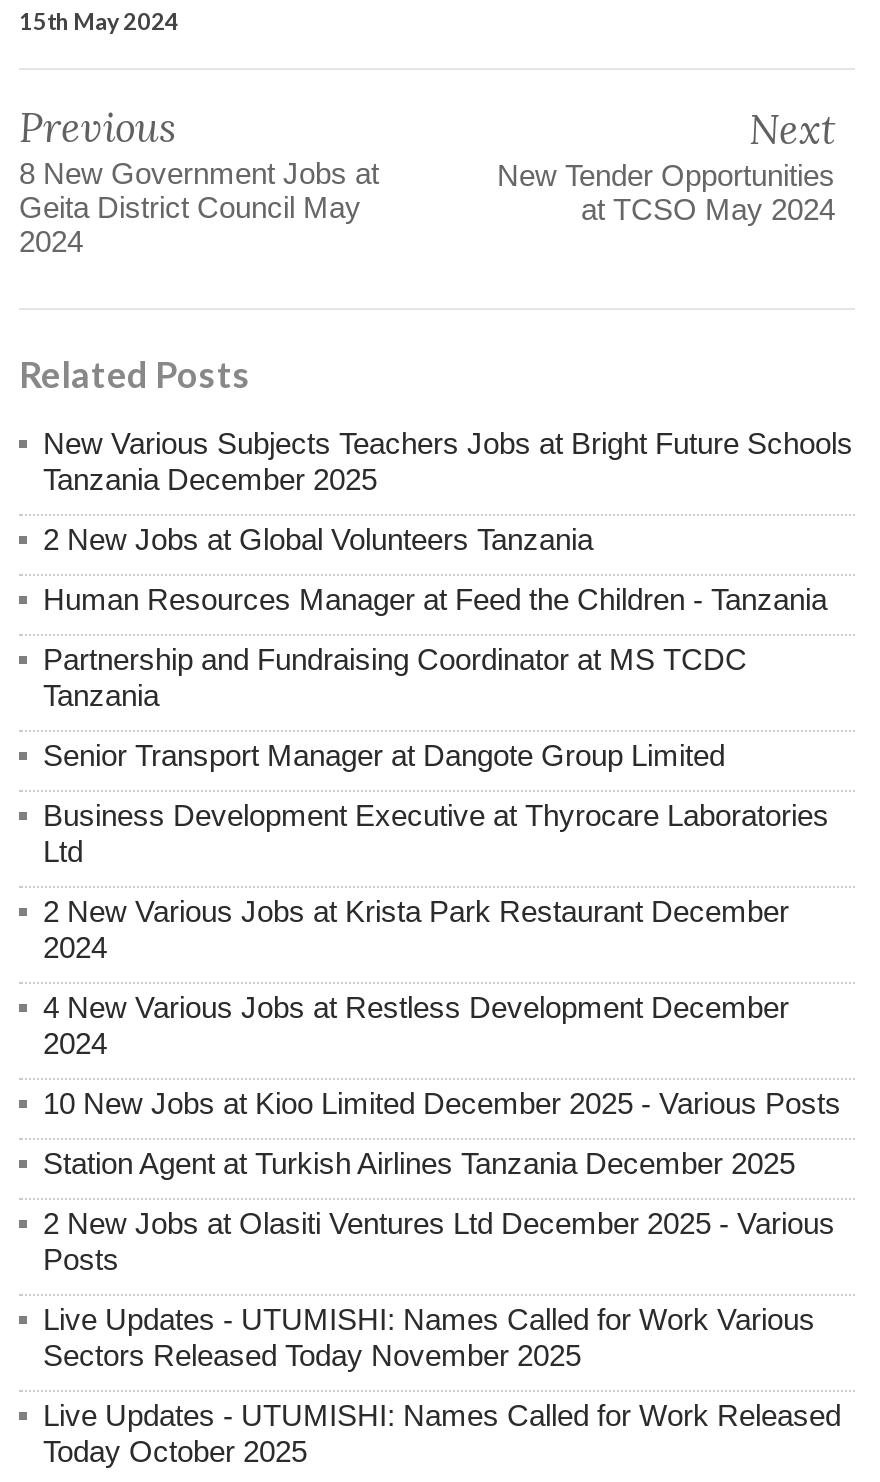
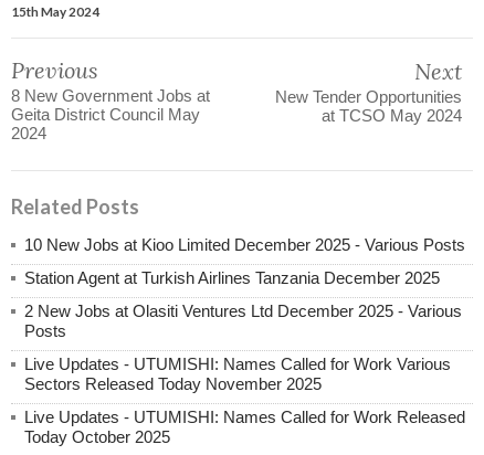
- New Various Subjects Teachers Jobs at Bright Future Schools
- Tanzania December 2025
- 2 New Jobs at Global Volunteers Tanzania
- Human Resources Manager at Feed the Children - Tanzania
- Partnership and Fundraising Coordinator at MS TCDC
- Tanzania
- Senior Transport Manager at Dangote Group Limited
- Business Development Executive at Thyrocare Laboratories
- Ltd
- 2 New Various Jobs at Krista Park Restaurant December
- 2024
- 4 New Various Jobs at Restless Development December
- 2024
